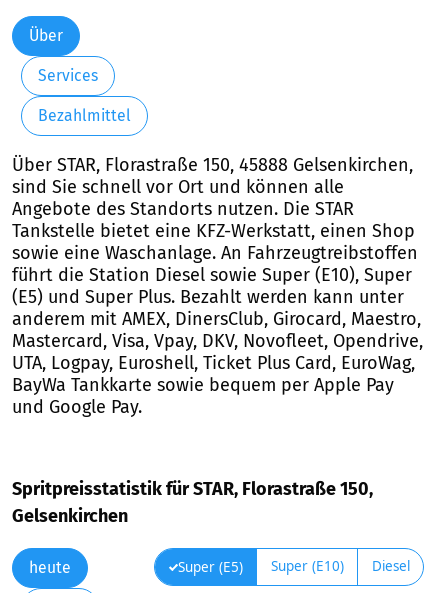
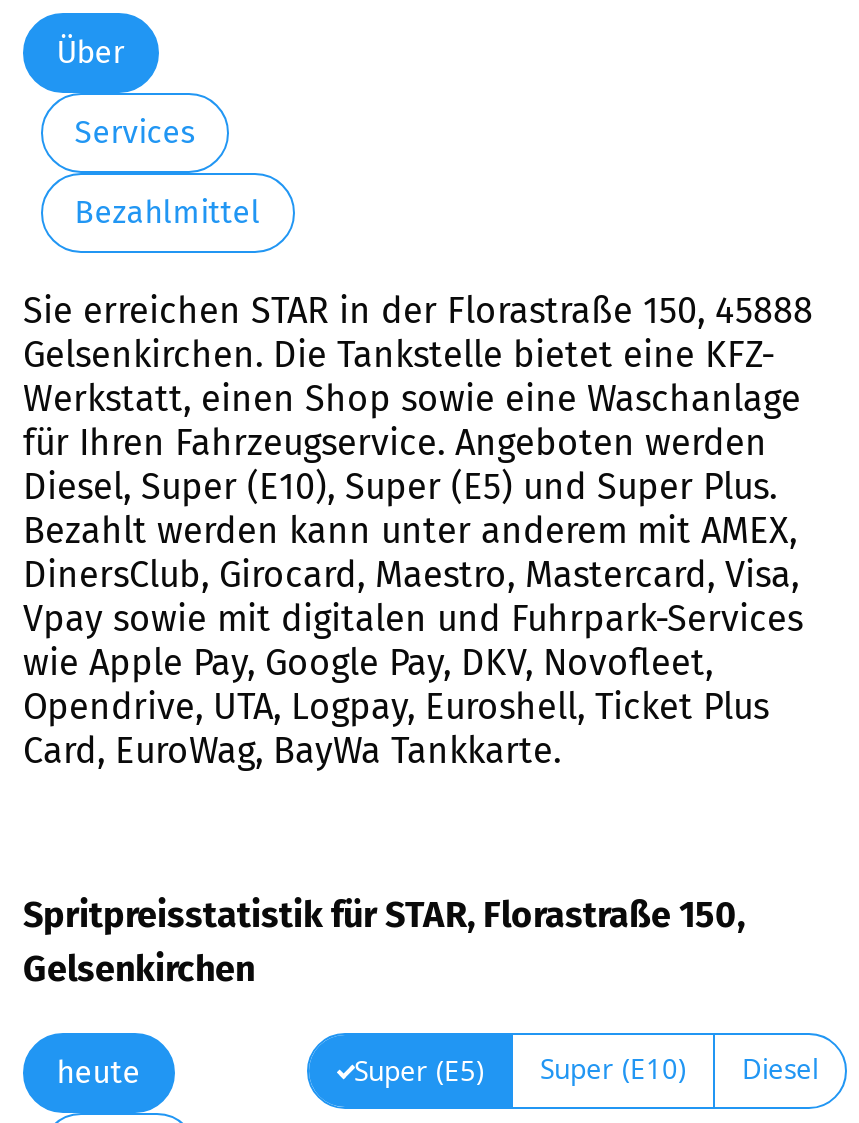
- Über STAR, Florastraße 150, 45888 Gelsenkirchen,
- sind Sie schnell vor Ort und können alle
- Angebote des Standorts nutzen. Die STAR
- Tankstelle bietet eine KFZ-Werkstatt, einen Shop
- sowie eine Waschanlage. An Fahrzeugtreibstoffen
- führt die Station Diesel sowie Super (E10), Super
- (E5) und Super Plus. Bezahlt werden kann unter
- anderem mit AMEX, DinersClub, Girocard, Maestro,
- Mastercard, Visa, Vpay, DKV, Novofleet, Opendrive,
- UTA, Logpay, Euroshell, Ticket Plus Card, EuroWag,
- BayWa Tankkarte sowie bequem per Apple Pay
- und Google Pay.
+ Sie erreichen STAR in der Florastraße 150, 45888
+ Gelsenkirchen. Die Tankstelle bietet eine KFZ-
+ Werkstatt, einen Shop sowie eine Waschanlage
+ für Ihren Fahrzeugservice. Angeboten werden
+ Diesel, Super (E10), Super (E5) und Super Plus.
+ Bezahlt werden kann unter anderem mit AMEX,
+ DinersClub, Girocard, Maestro, Mastercard, Visa,
+ Vpay sowie mit digitalen und Fuhrpark-Services
+ wie Apple Pay, Google Pay, DKV, Novofleet,
+ Opendrive, UTA, Logpay, Euroshell, Ticket Plus
+ Card, EuroWag, BayWa Tankkarte.
